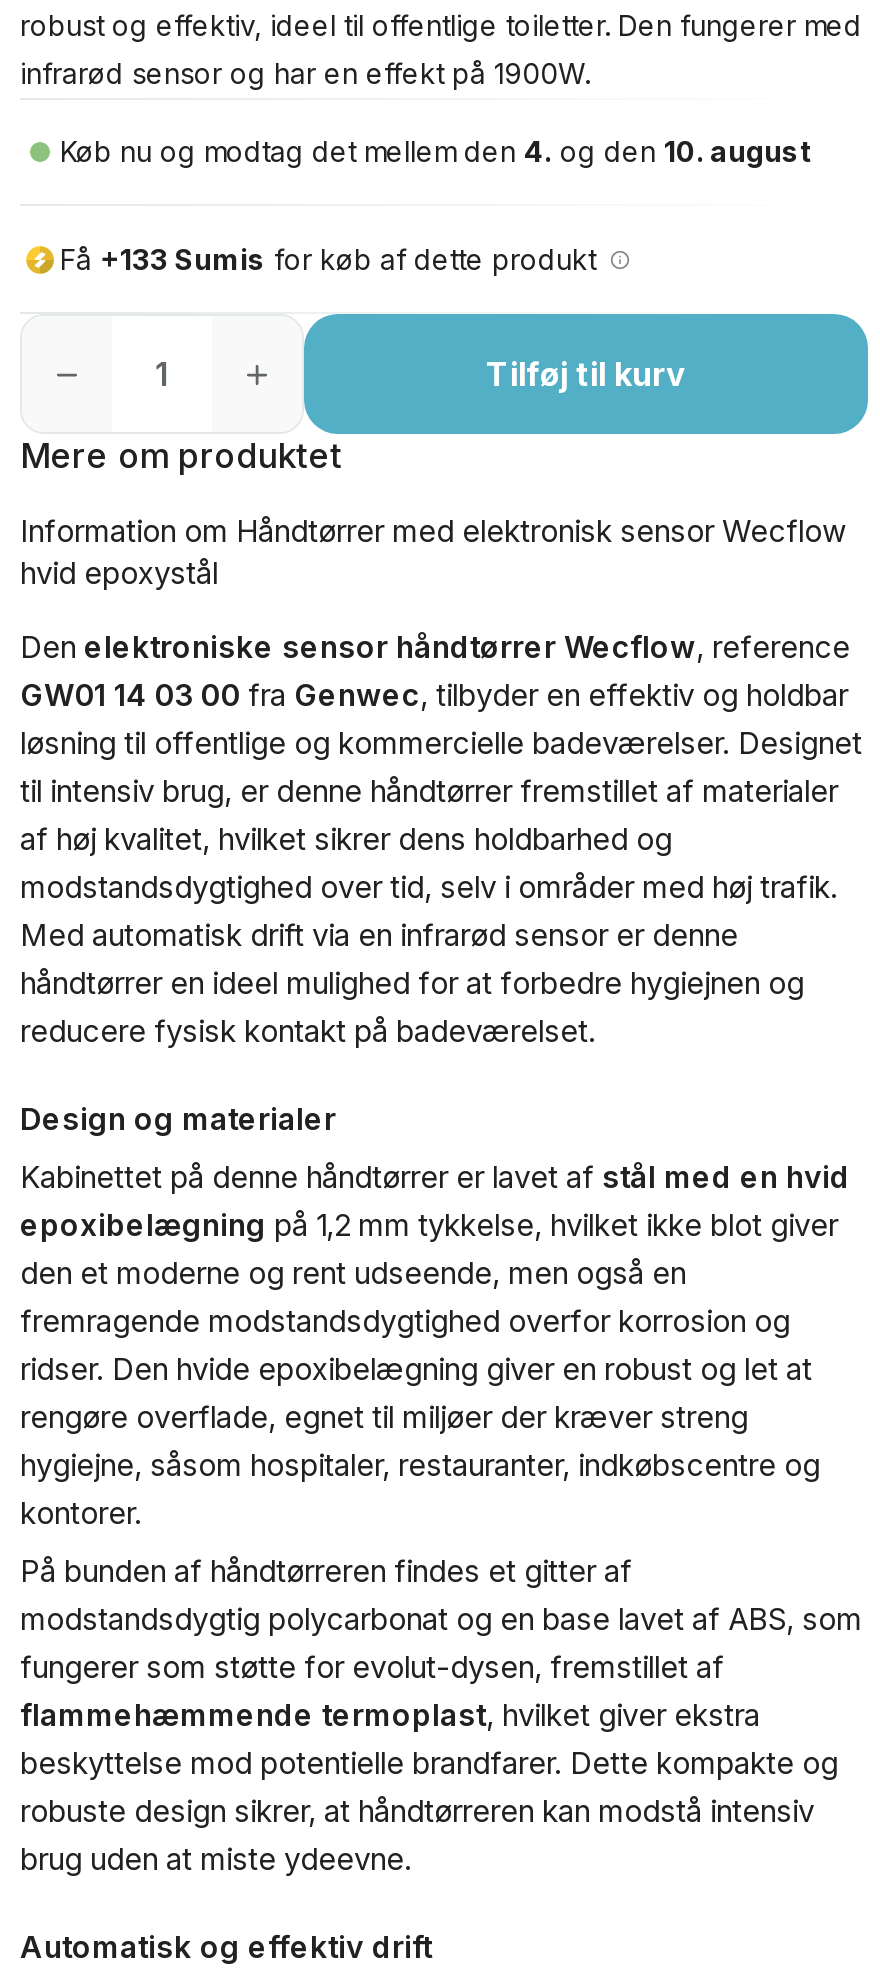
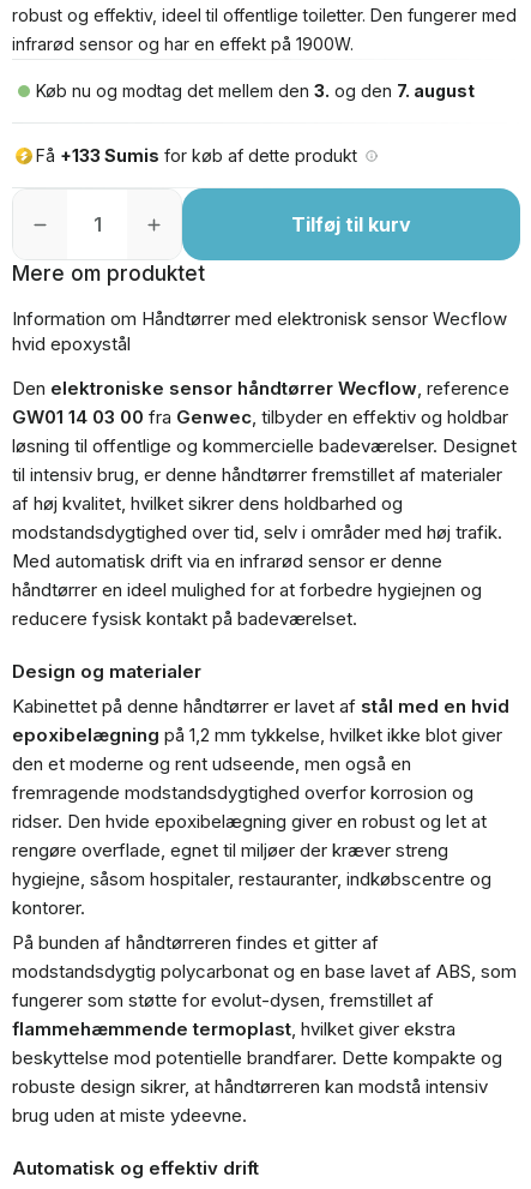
- Køb nu og modtag det mellem den 4. og den 10. august
+ Køb nu og modtag det mellem den 3. og den 7. august
